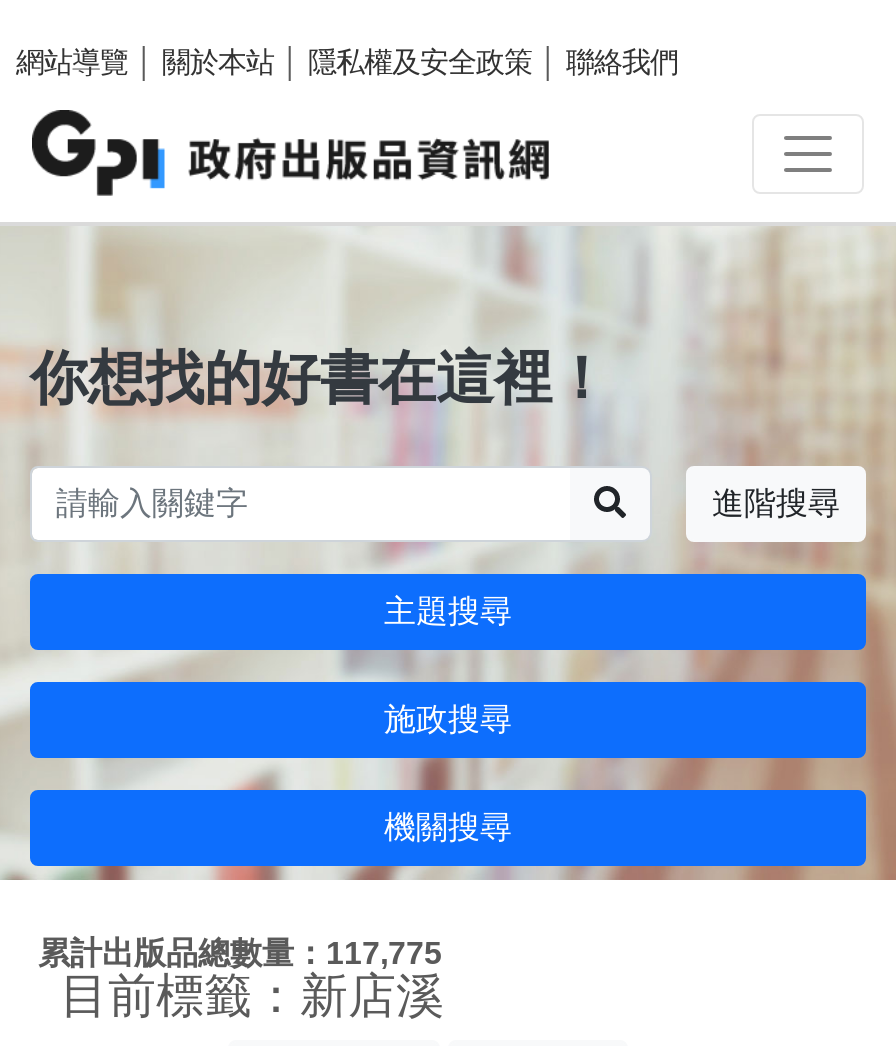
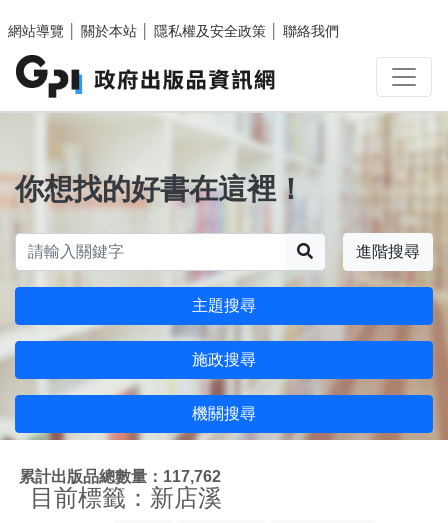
- 累計出版品總數量：117,775
+ 累計出版品總數量：117,762
